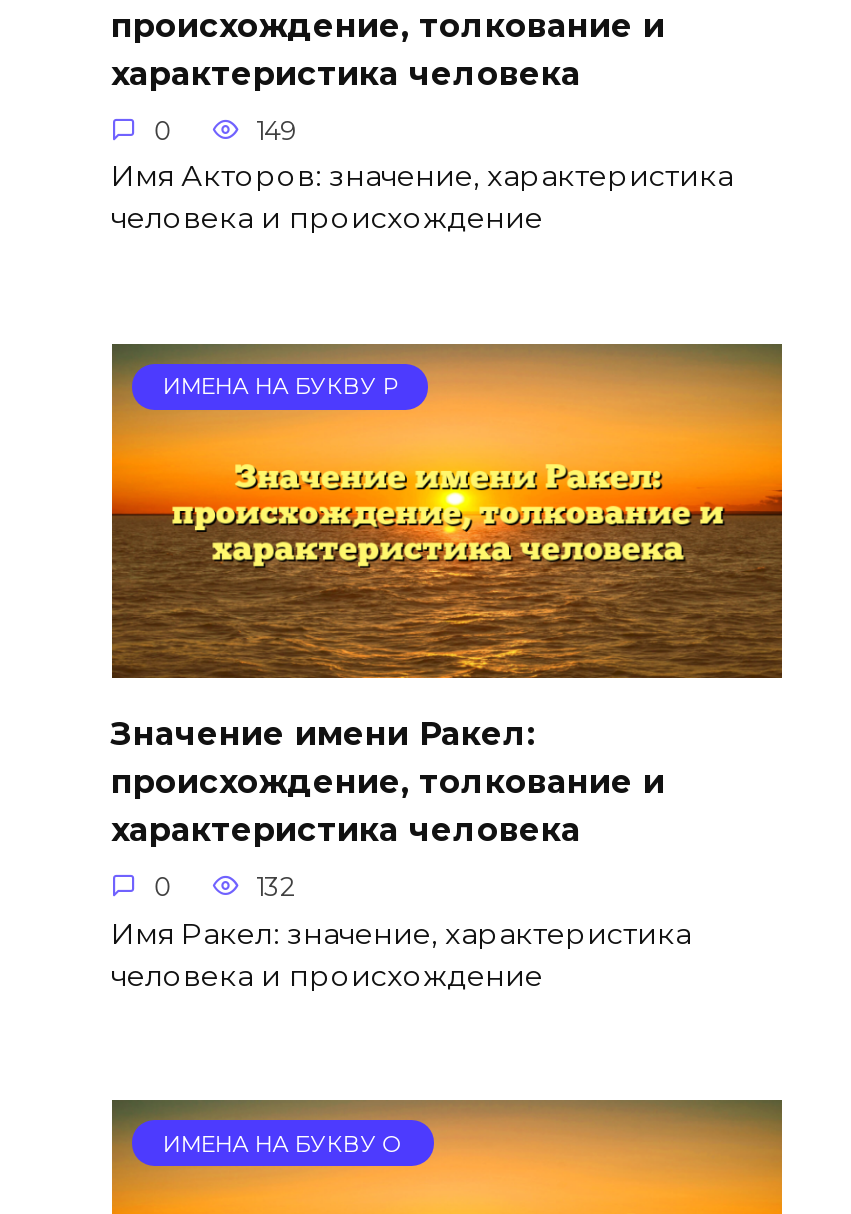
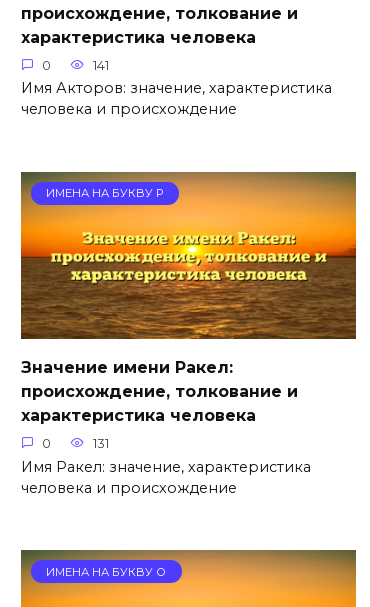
- 149
+ 141

- 132
+ 131
